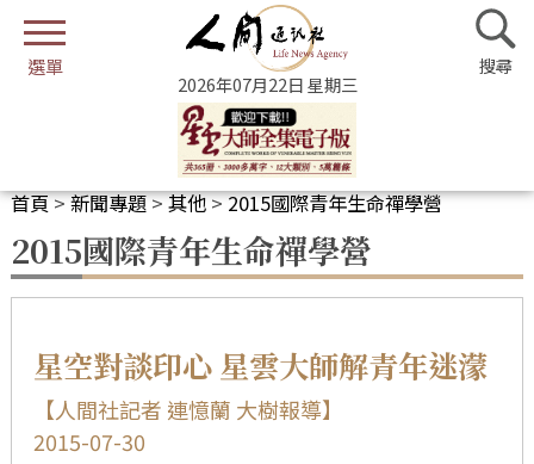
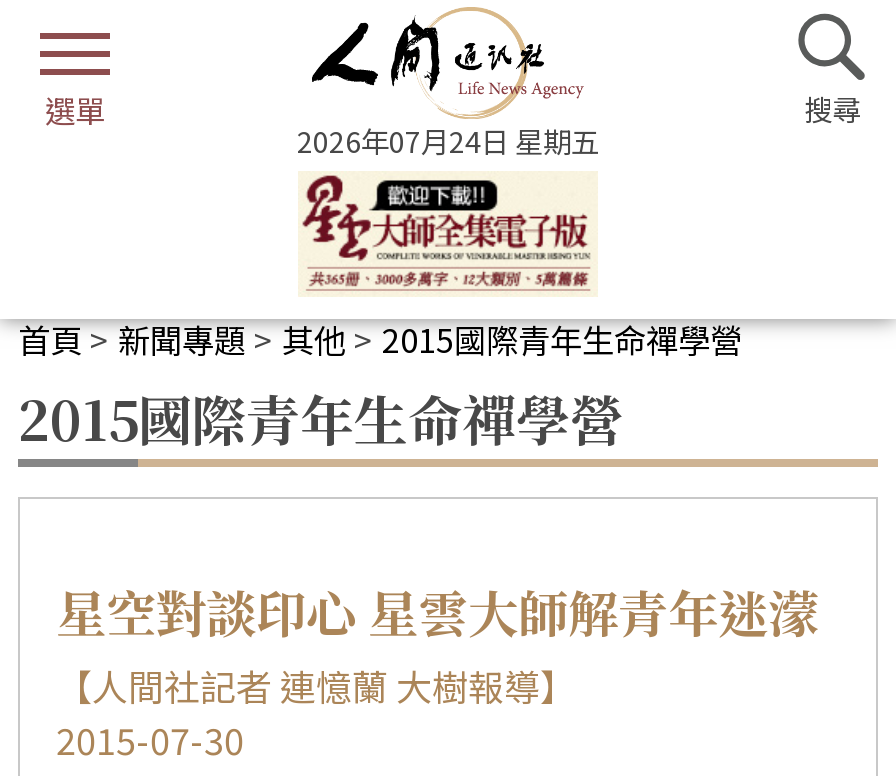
- 2026年07月22日 星期三
+ 2026年07月24日 星期五
